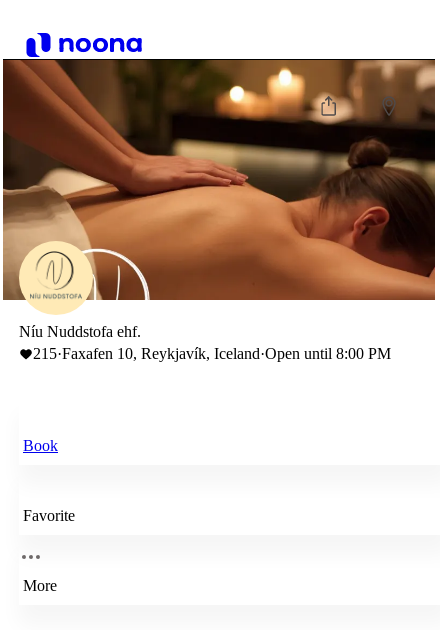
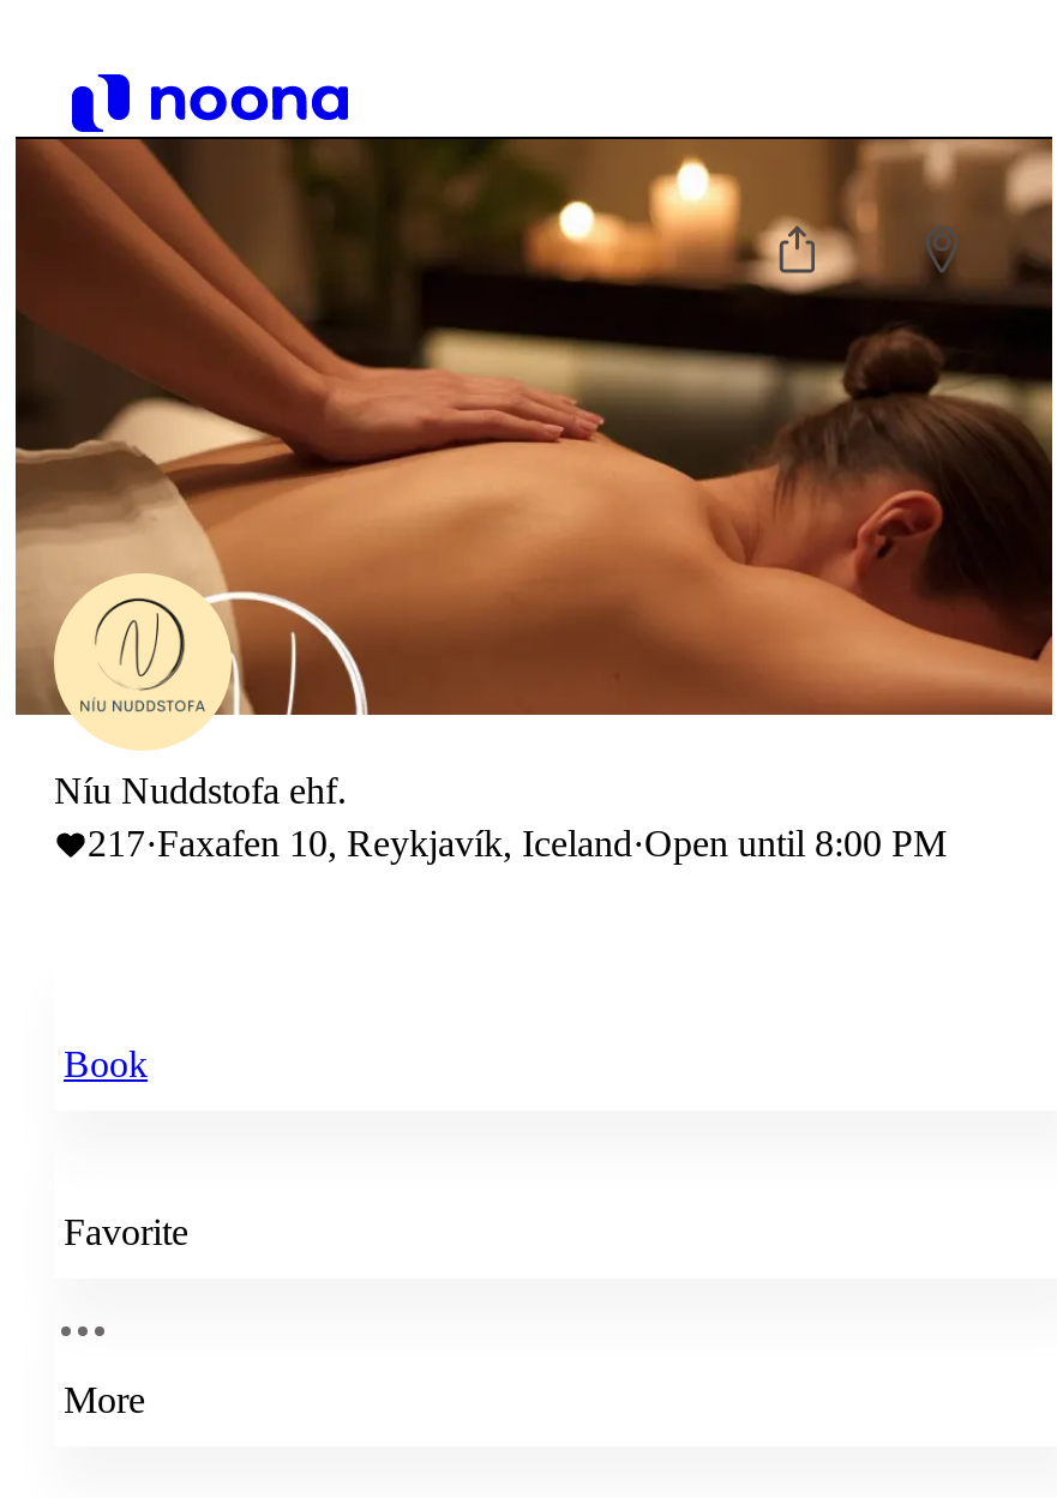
- 215·Faxafen 10, Reykjavík, Iceland·Open until 8:00 PM
+ 217·Faxafen 10, Reykjavík, Iceland·Open until 8:00 PM
